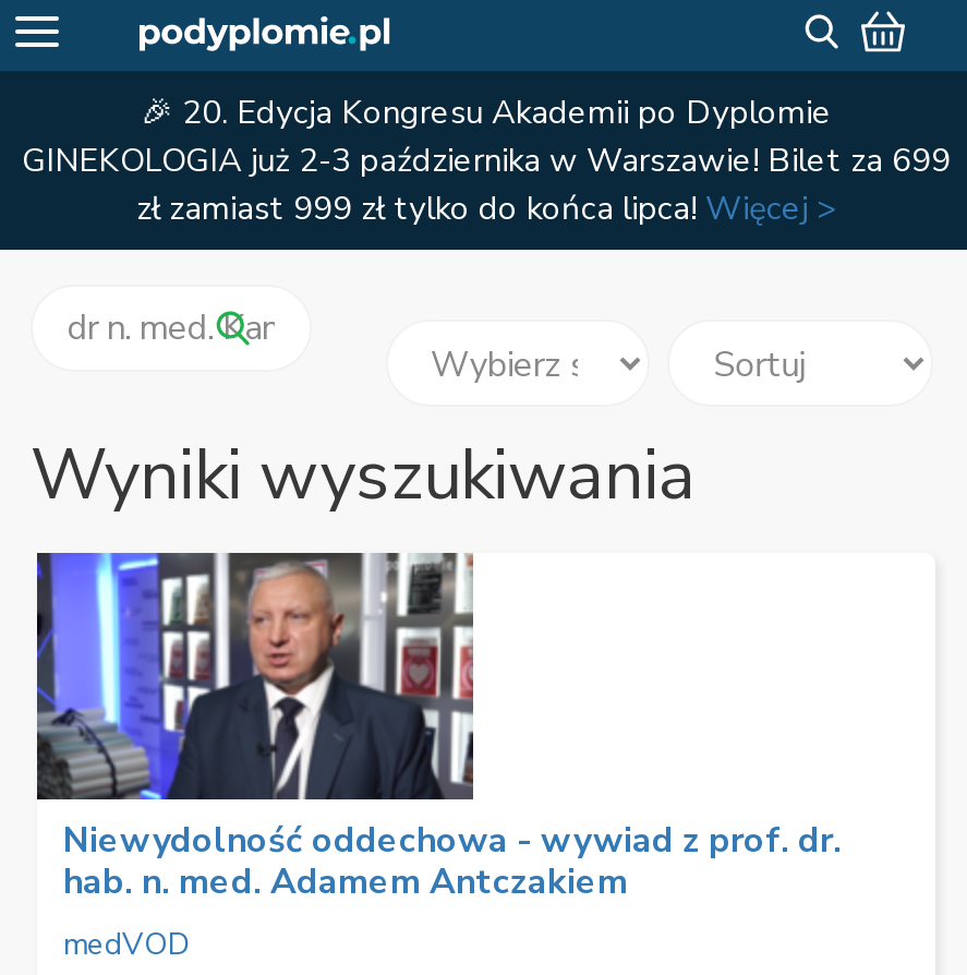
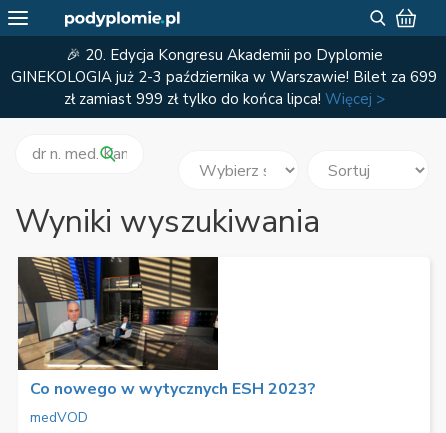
- [image]
- Niewydolność oddechowa - wywiad z prof. dr.
- hab. n. med. Adamem Antczakiem
+ [image]
+ Co nowego w wytycznych ESH 2023?
